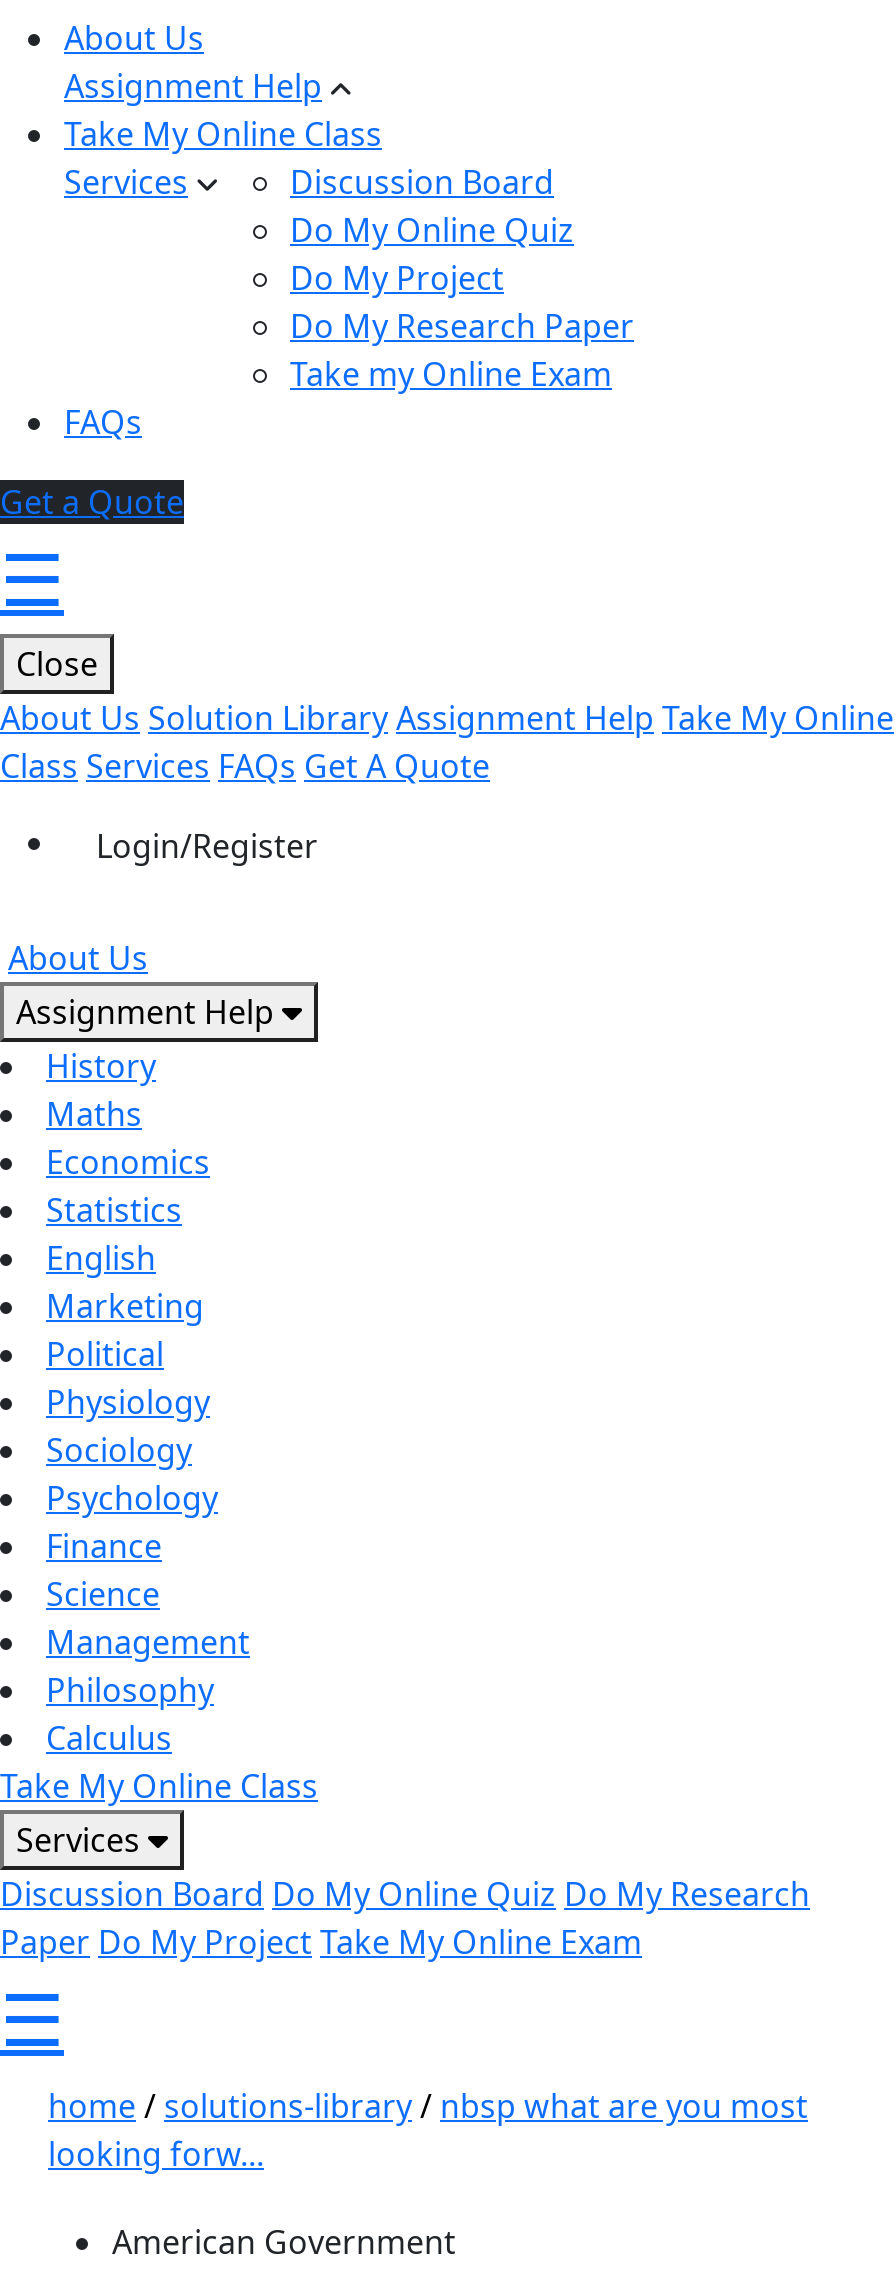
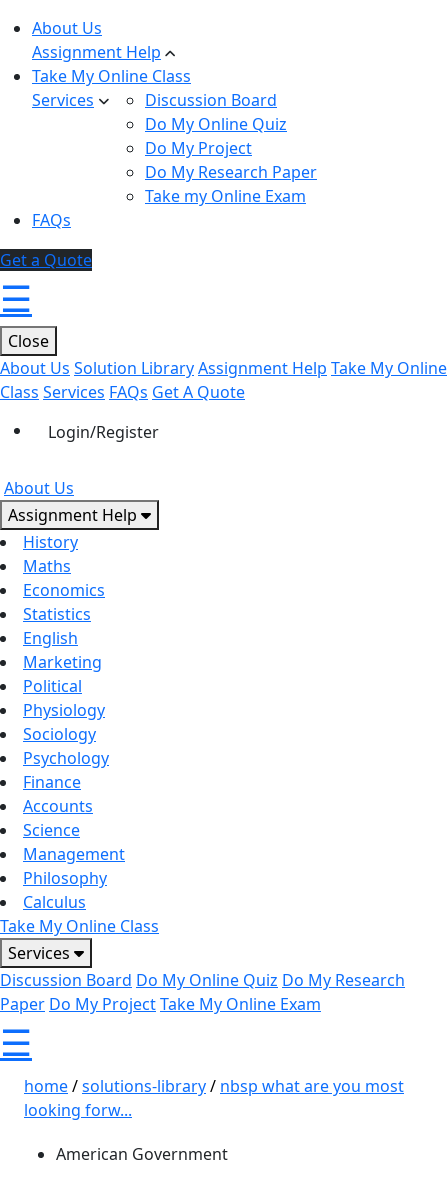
+ Accounts
